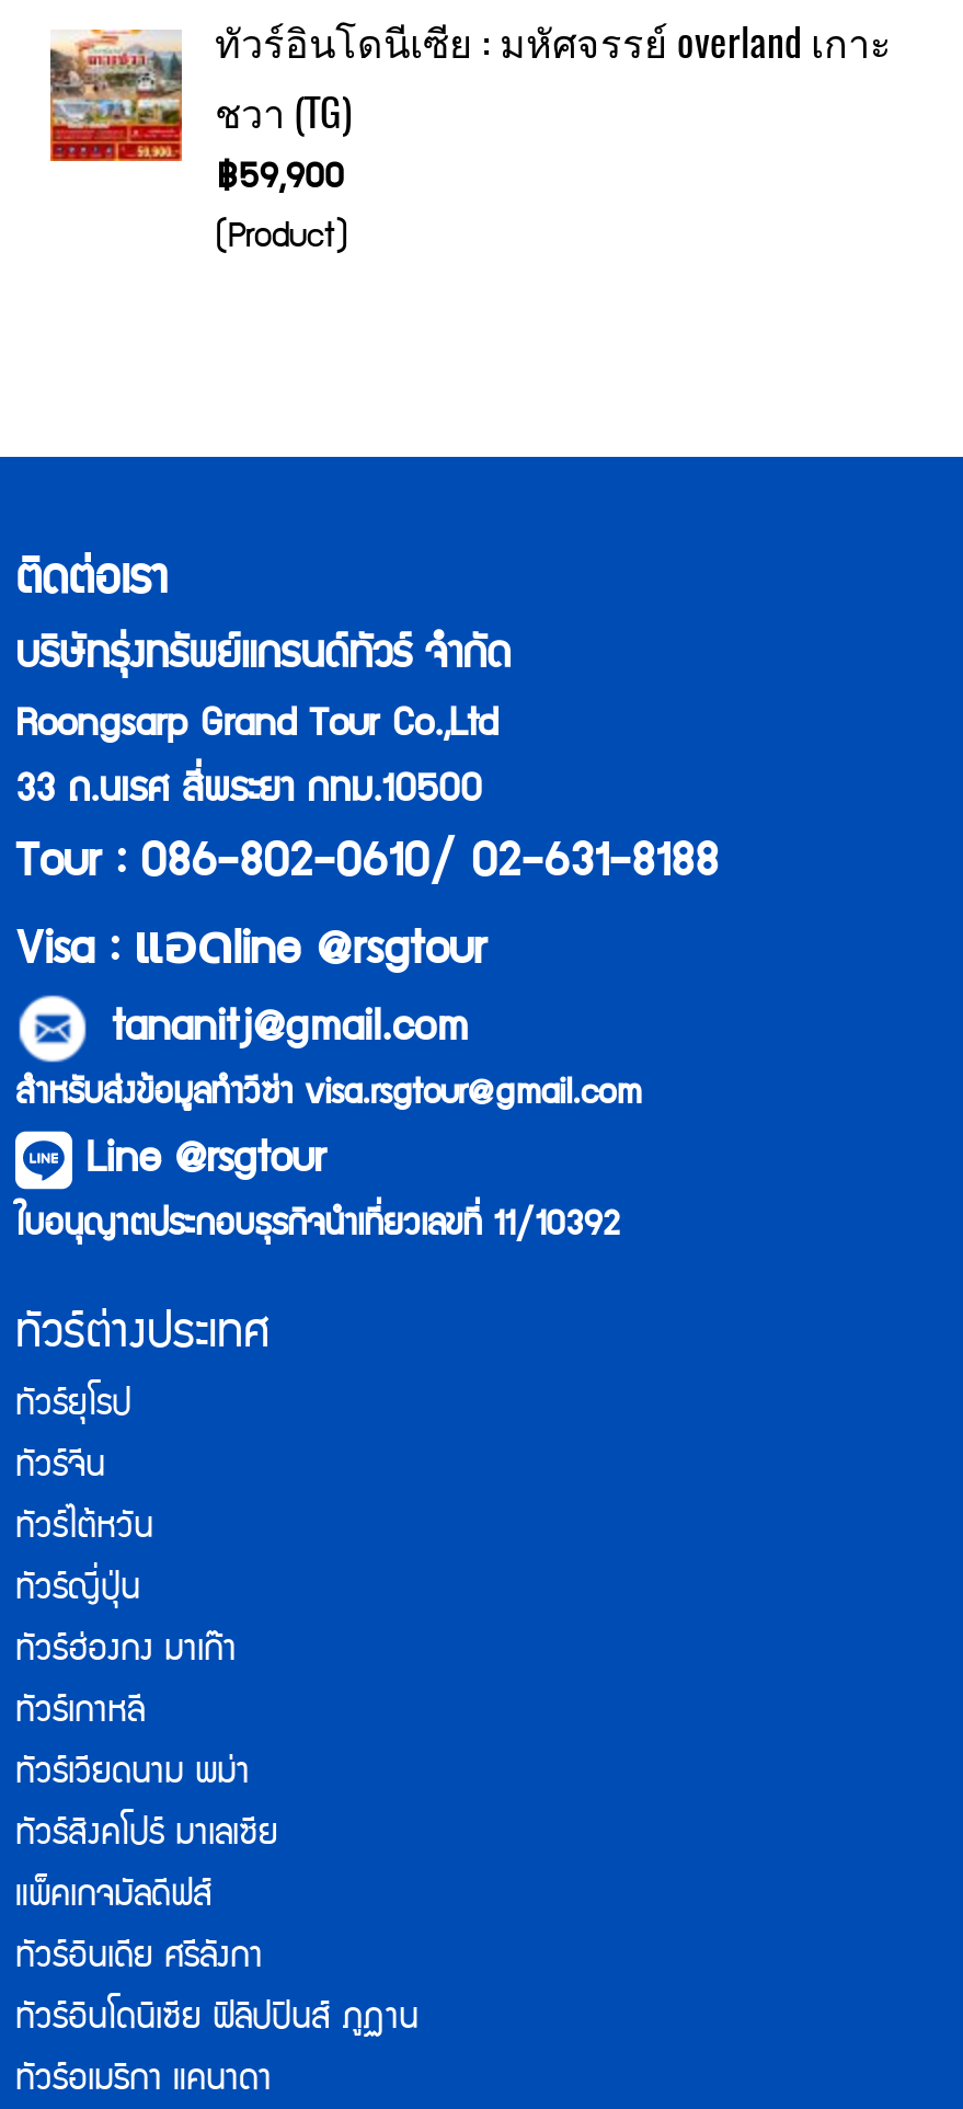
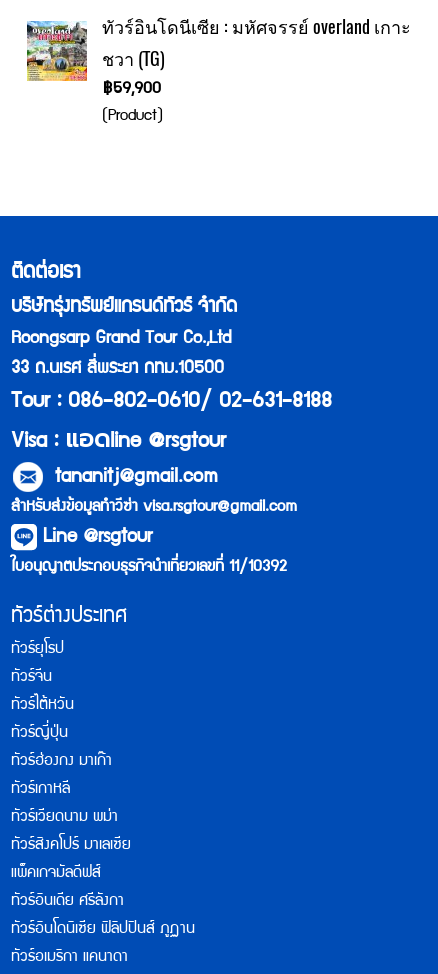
- [image]
+ [image]
